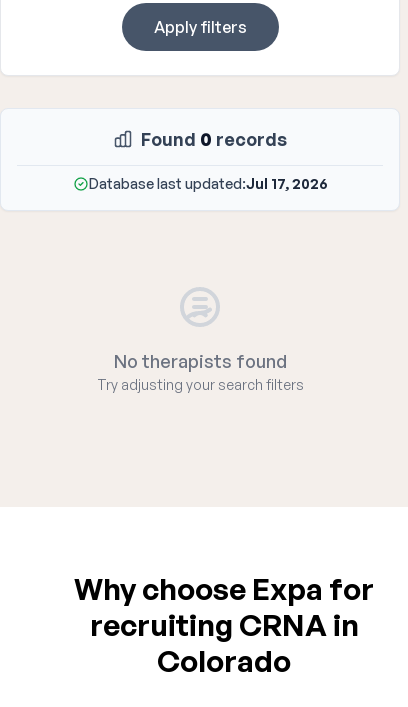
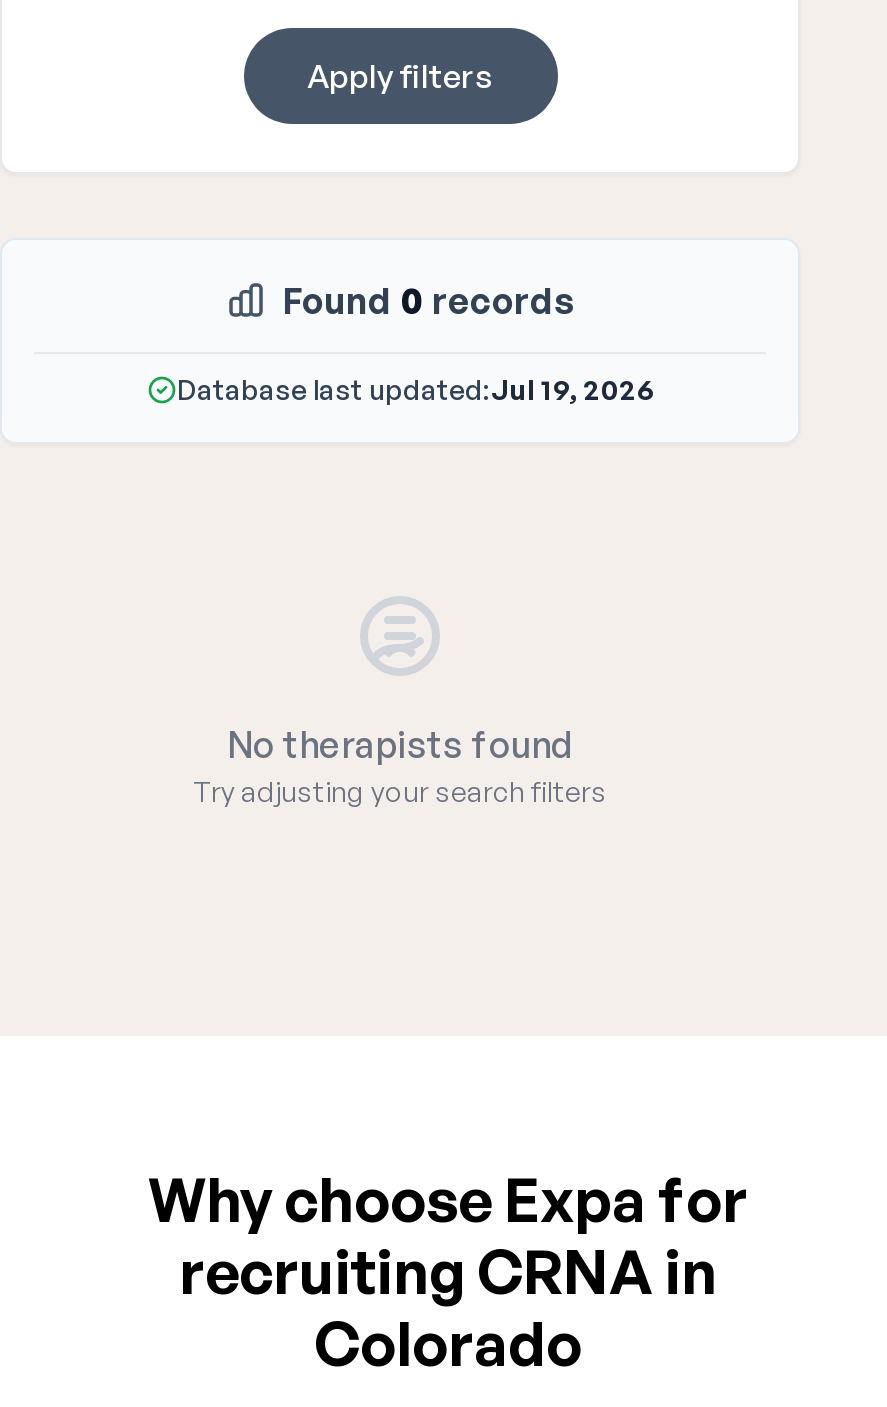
- Database last updated:Jul 17, 2026
+ Database last updated:Jul 19, 2026
